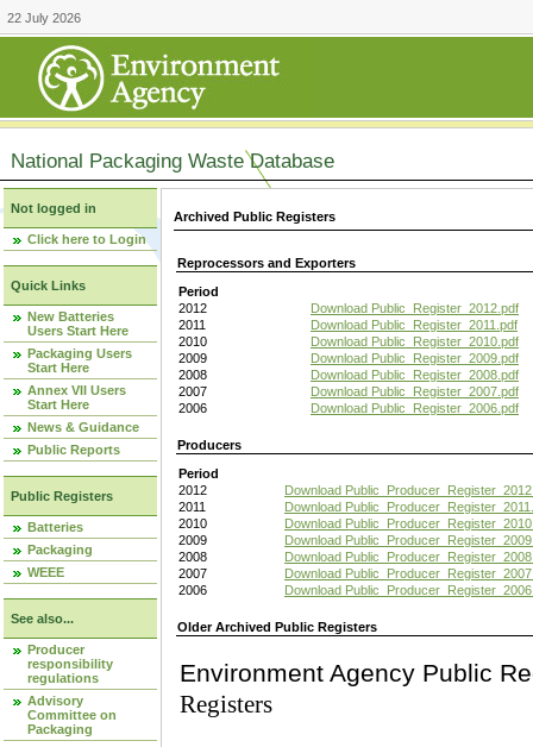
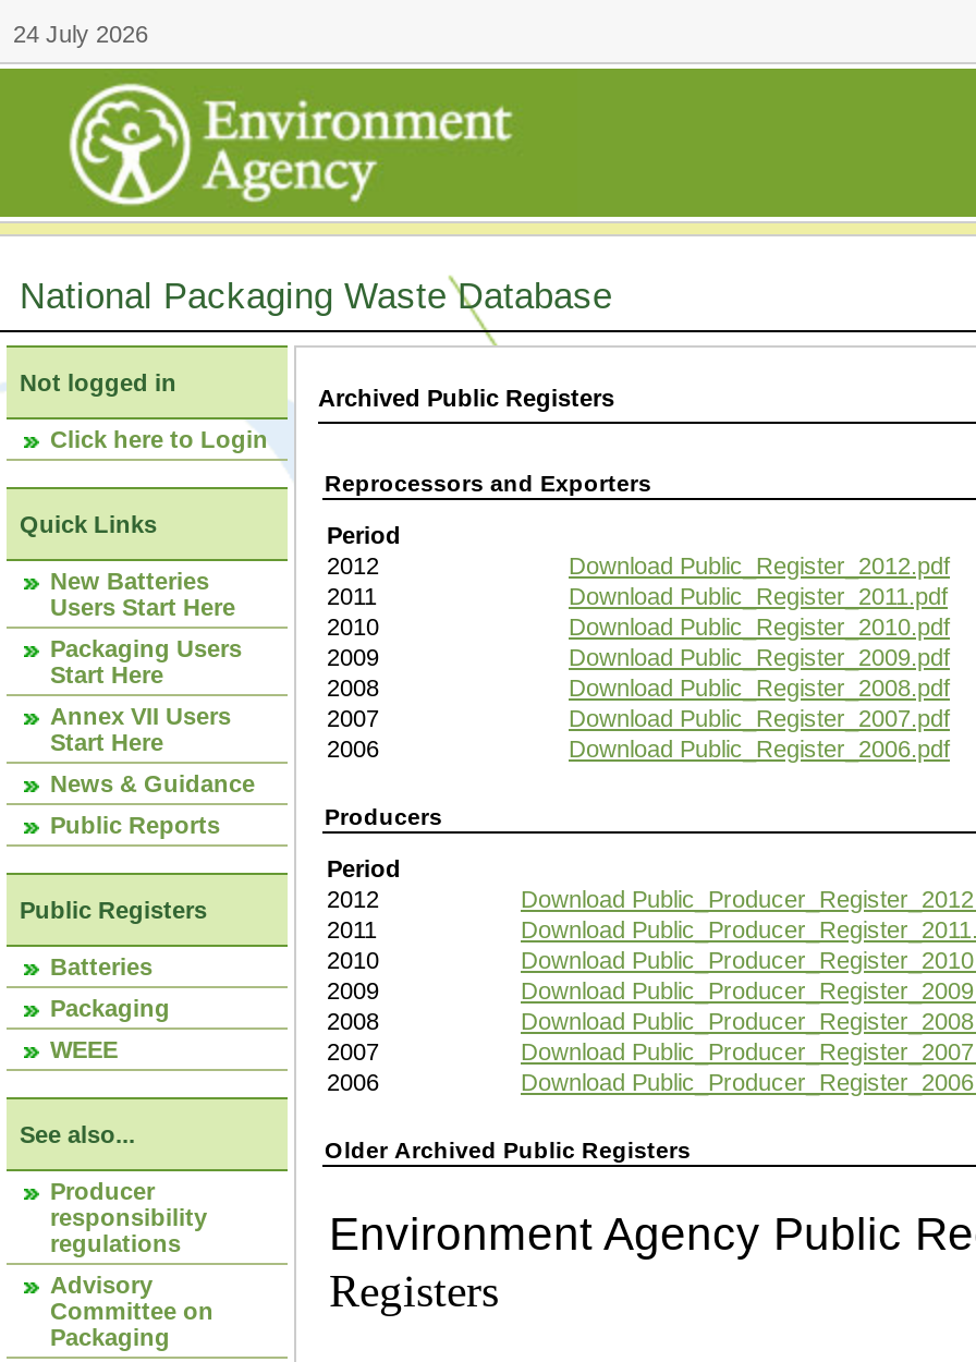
- 22 July 2026
+ 24 July 2026
